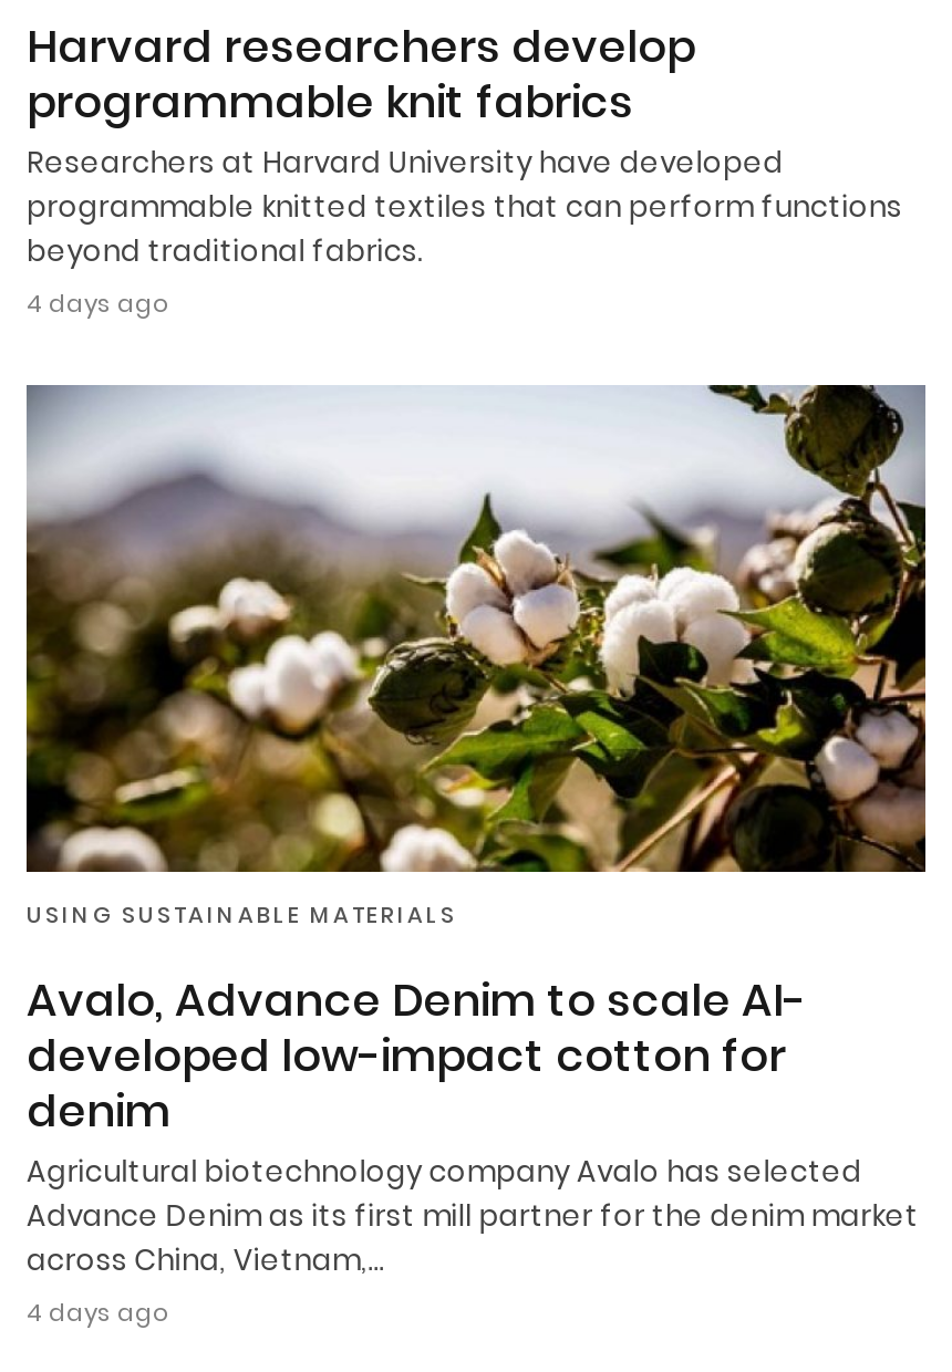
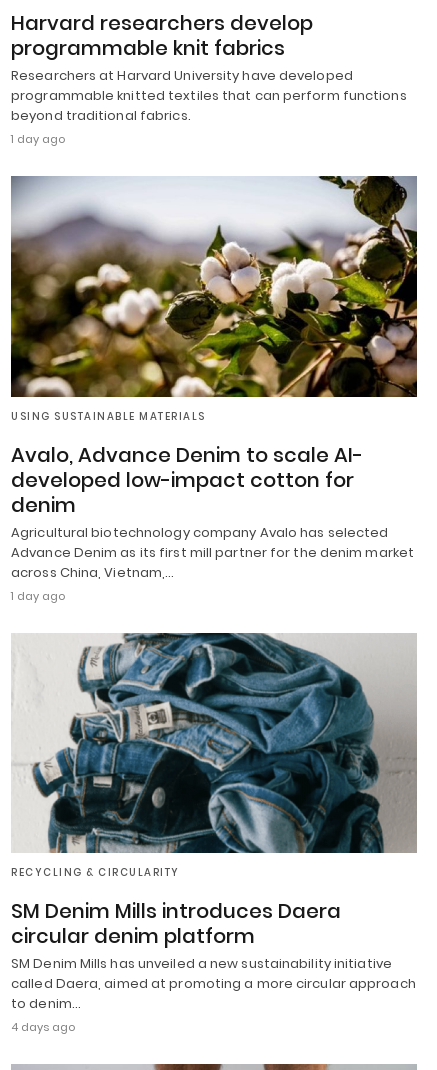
- 4 days ago
+ 1 day ago

+ 1 day ago

+ [image]
+ RECYCLING & CIRCULARITY
+ SM Denim Mills introduces Daera
+ circular denim platform
+ SM Denim Mills has unveiled a new sustainability initiative
+ called Daera, aimed at promoting a more circular approach
+ to denim…
